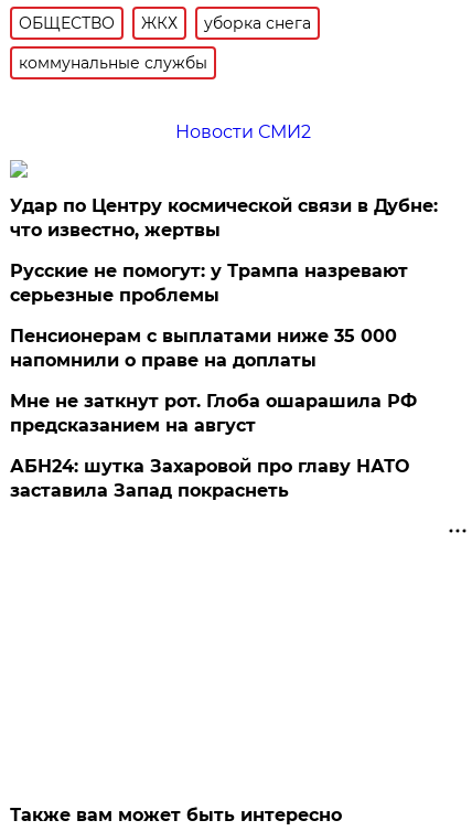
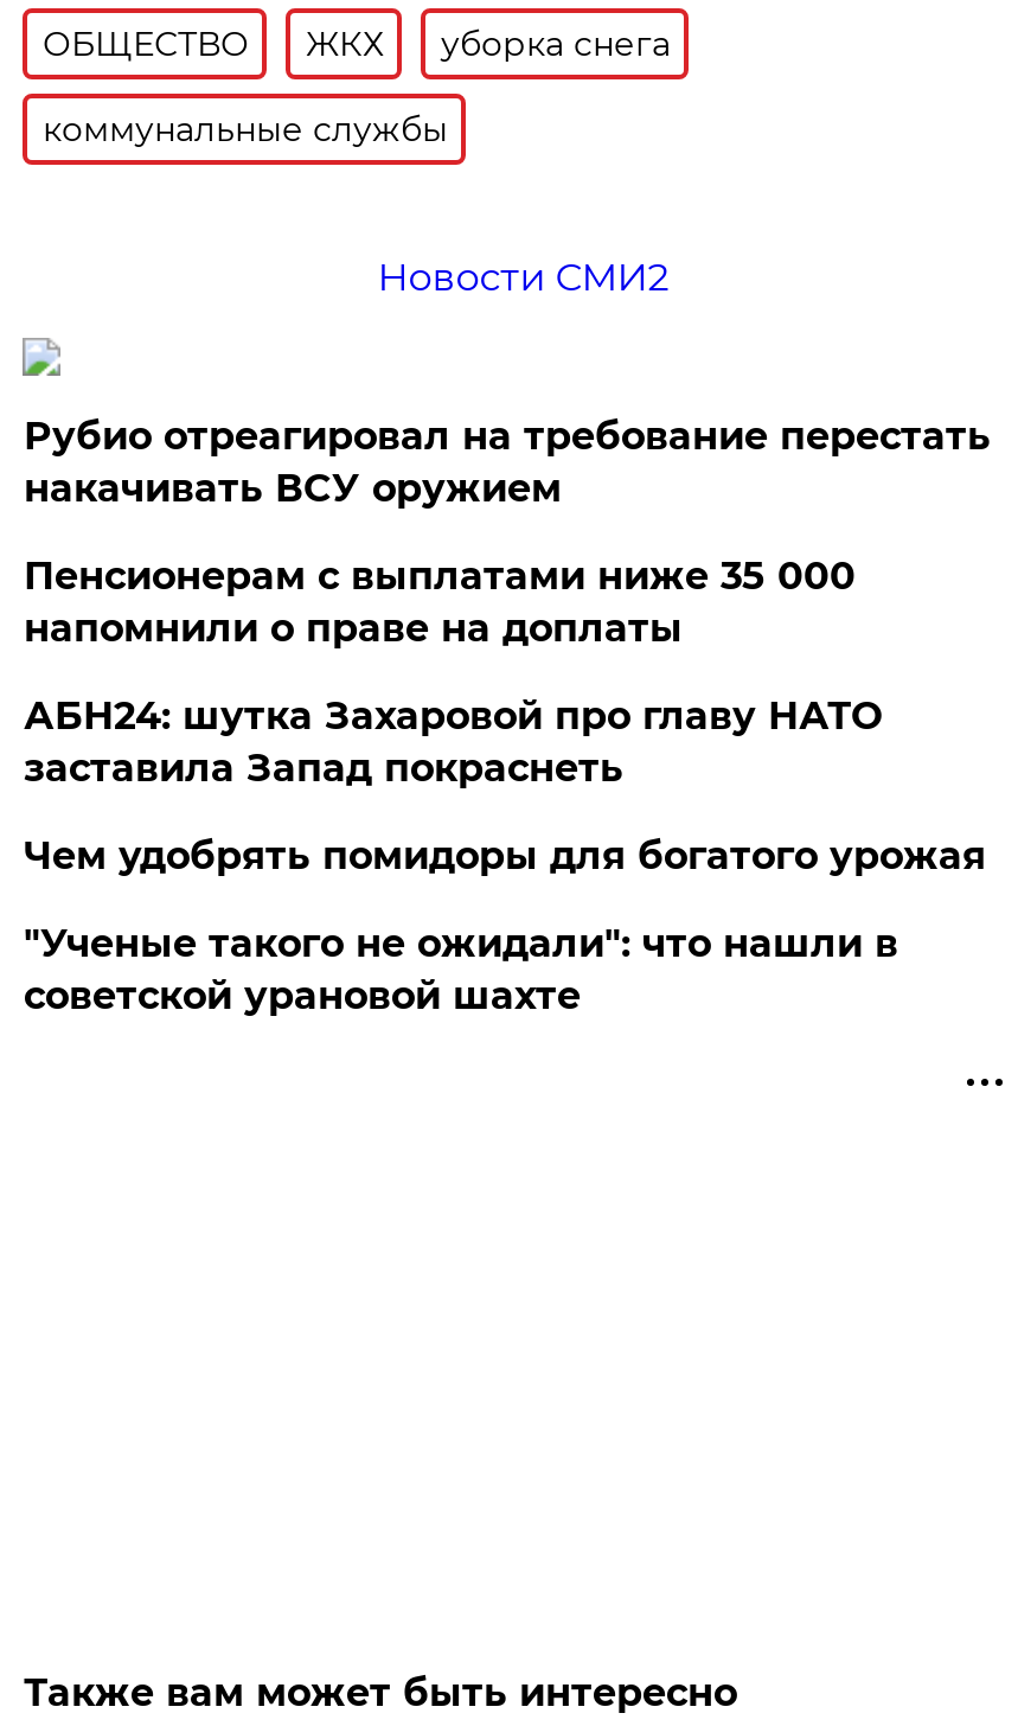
- Удар по Центру космической связи в Дубне:
- что известно, жертвы
- Русские не помогут: у Трампа назревают
- серьезные проблемы
+ Рубио отреагировал на требование перестать
+ накачивать ВСУ оружием

moved up: Пенсионерам с выплатами ниже 35 000 | напомнили о праве на доплаты

- Мне не заткнут рот. Глоба ошарашила РФ
- предсказанием на август

moved up: АБН24: шутка Захаровой про главу НАТО | заставила Запад покраснеть

+ Чем удобрять помидоры для богатого урожая
+ "Ученые такого не ожидали": что нашли в
+ советской урановой шахте
